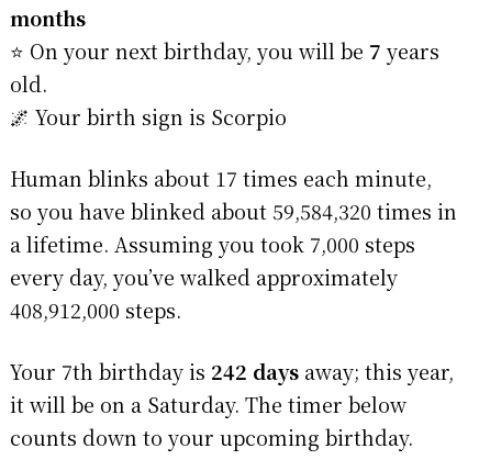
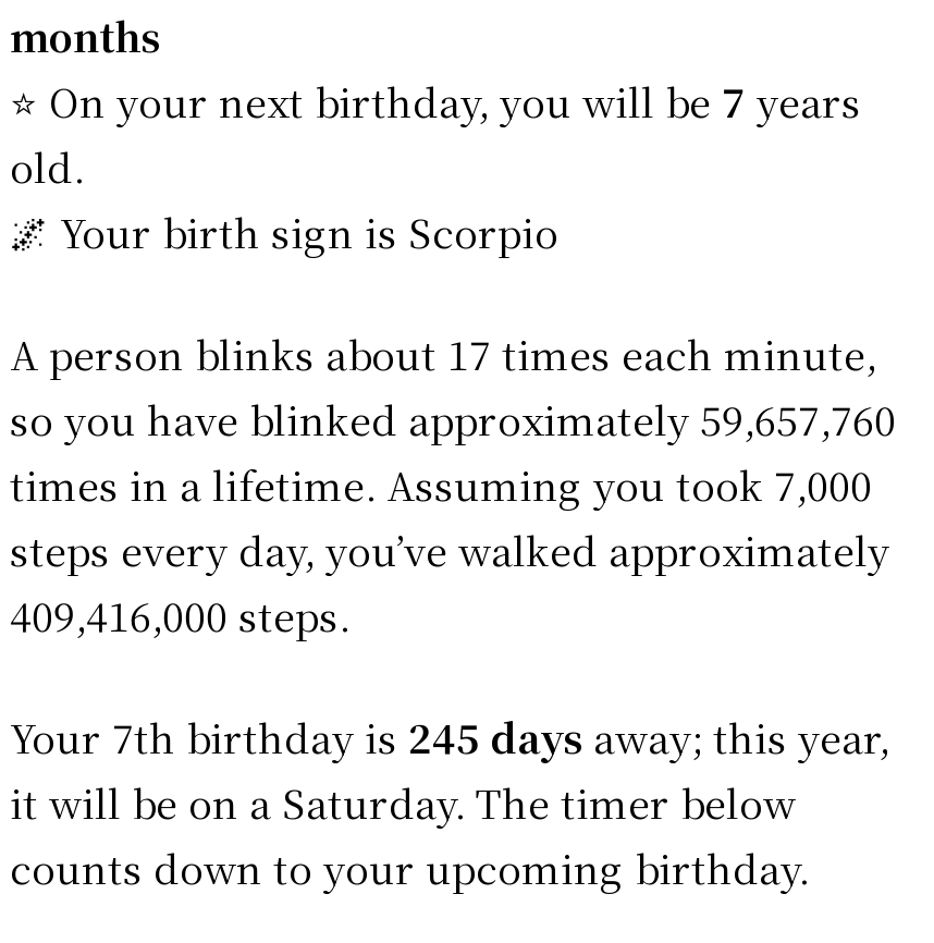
- Human blinks about 17 times each minute,
- so you have blinked about 59,584,320 times in
- a lifetime. Assuming you took 7,000 steps
- every day, you’ve walked approximately
- 408,912,000 steps.
+ A person blinks about 17 times each minute,
+ so you have blinked approximately 59,657,760
+ times in a lifetime. Assuming you took 7,000
+ steps every day, you’ve walked approximately
+ 409,416,000 steps.

- Your 7th birthday is 242 days away; this year,
+ Your 7th birthday is 245 days away; this year,
